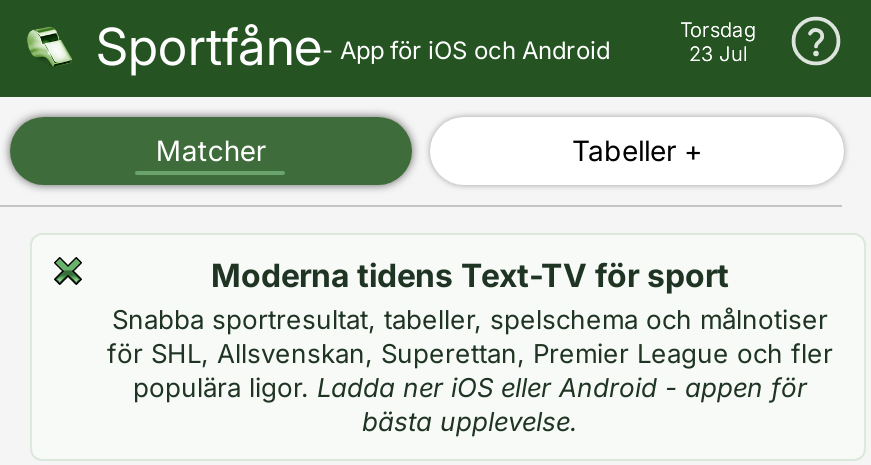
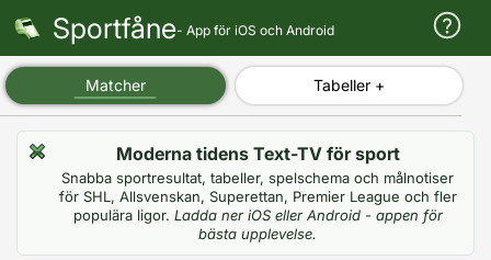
- Torsdag
- 23 Jul
